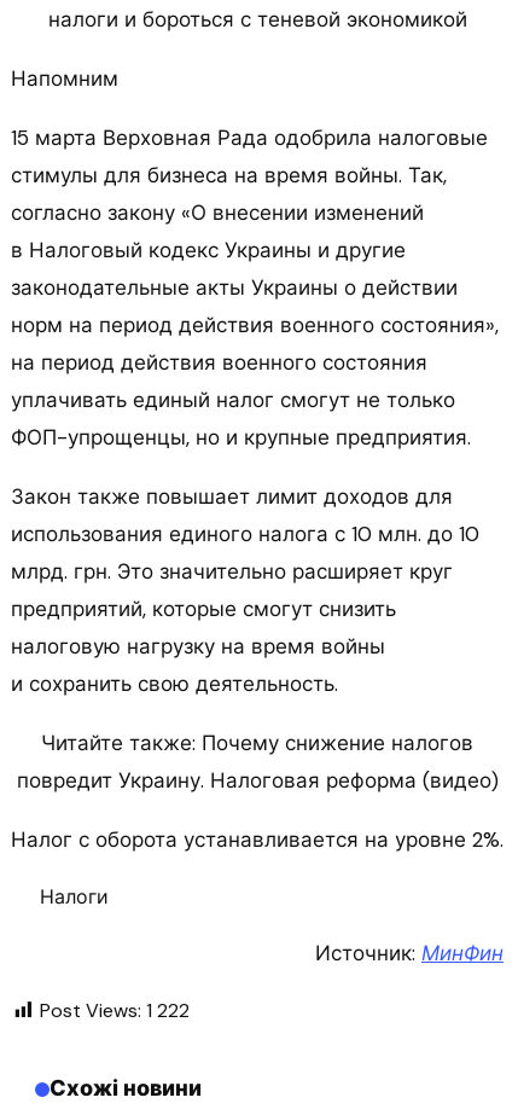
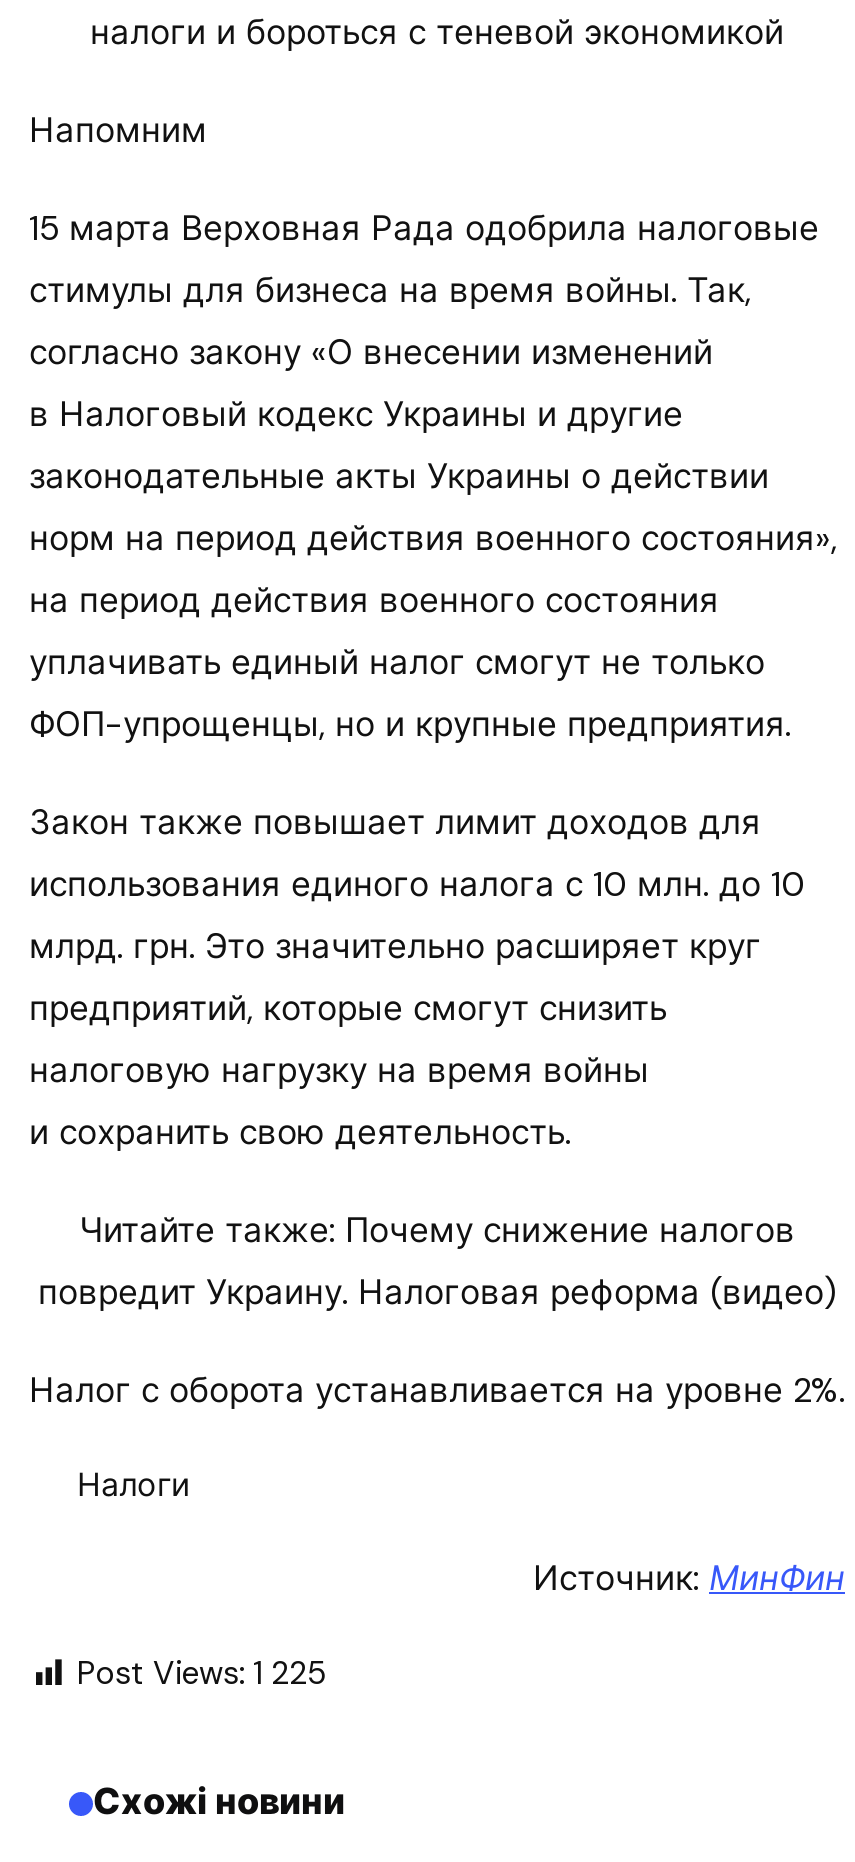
- Post Views: 1 222
+ Post Views: 1 225
